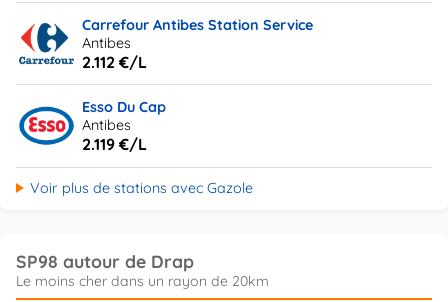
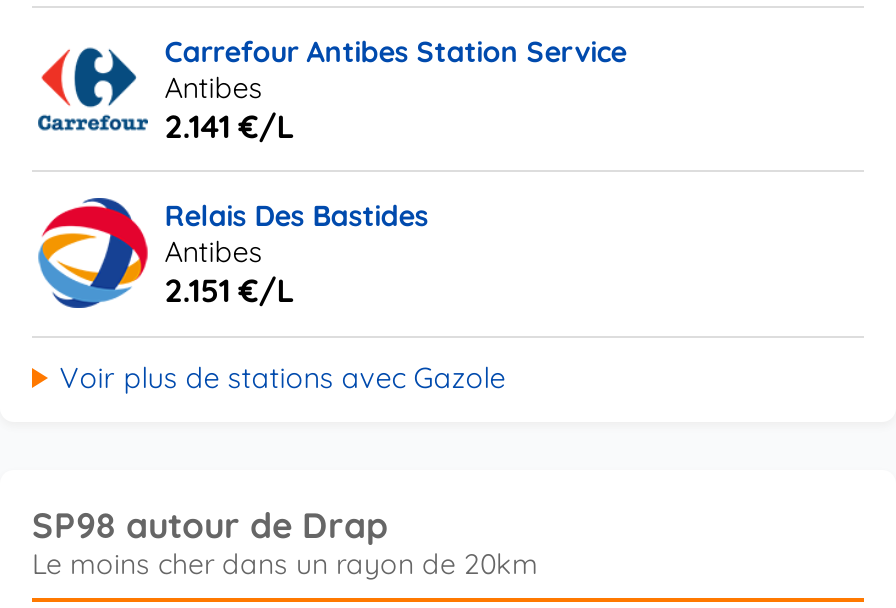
- 2.112 €/L
+ 2.141 €/L

- [image]
- Esso Du Cap
+ [image]
+ Relais Des Bastides

- 2.119 €/L
+ 2.151 €/L
